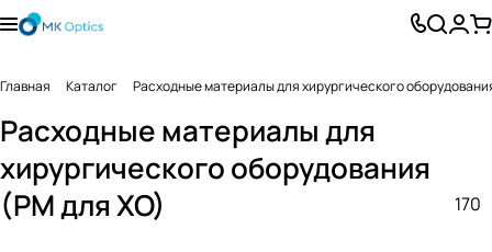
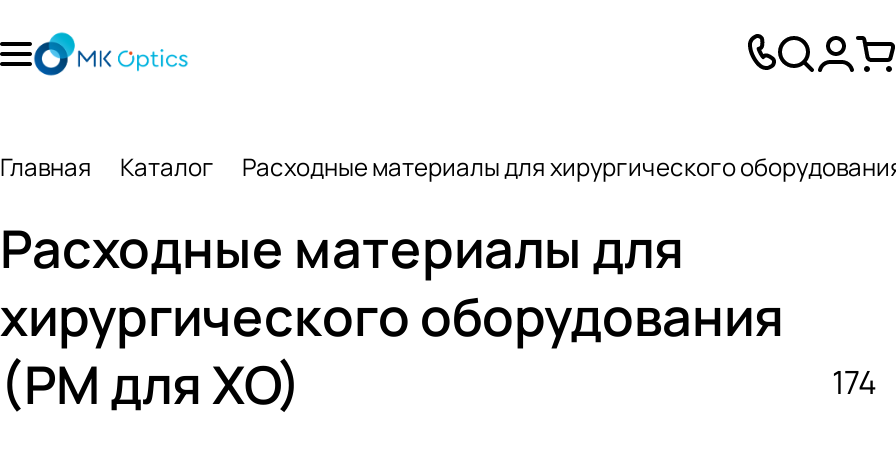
- 170
+ 174
